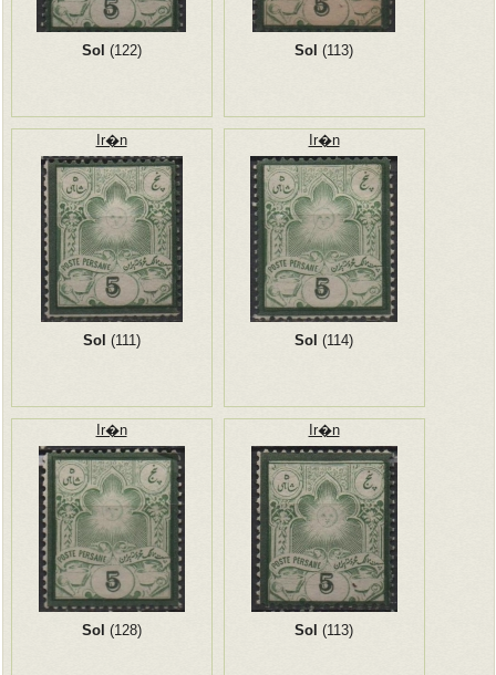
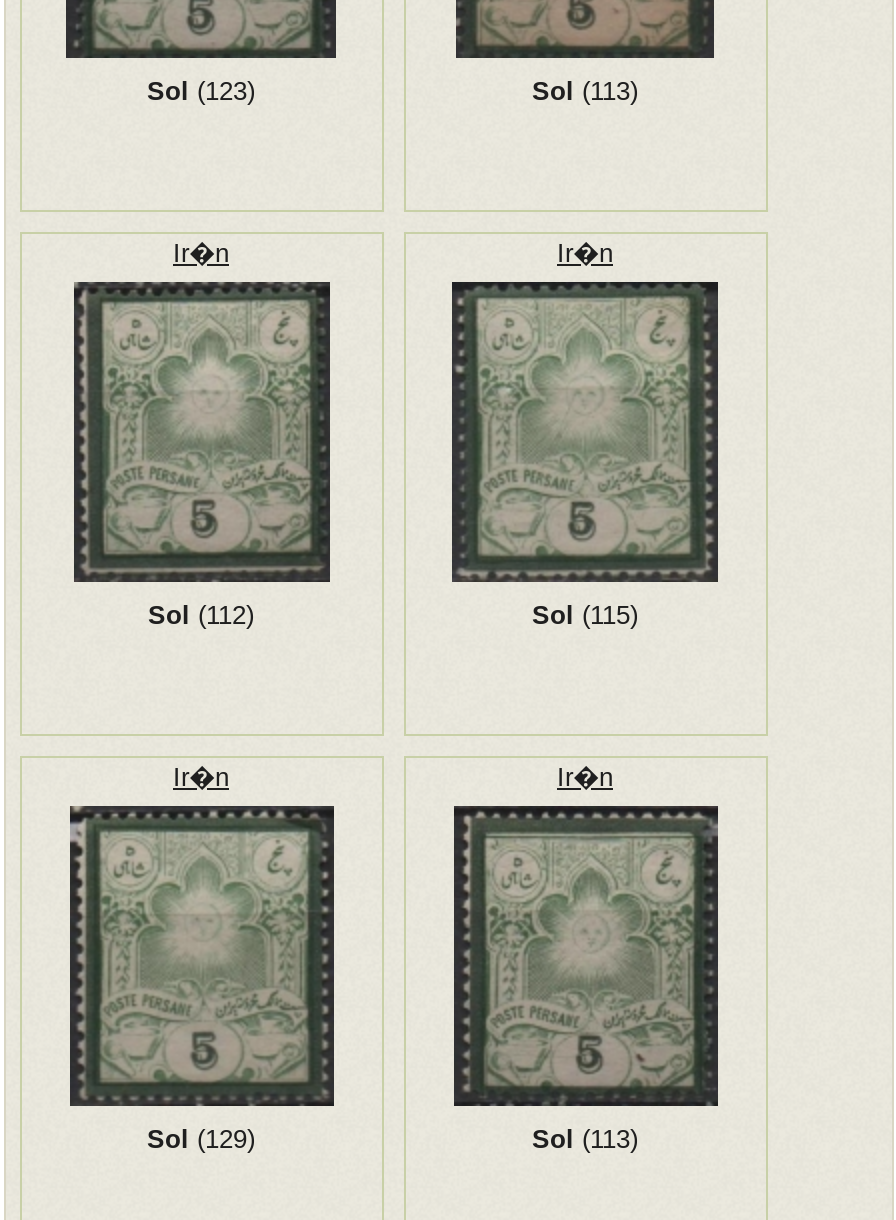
- Sol (122)
+ Sol (123)

- Sol (111)
+ Sol (112)

- Sol (114)
+ Sol (115)

- Sol (128)
+ Sol (129)
